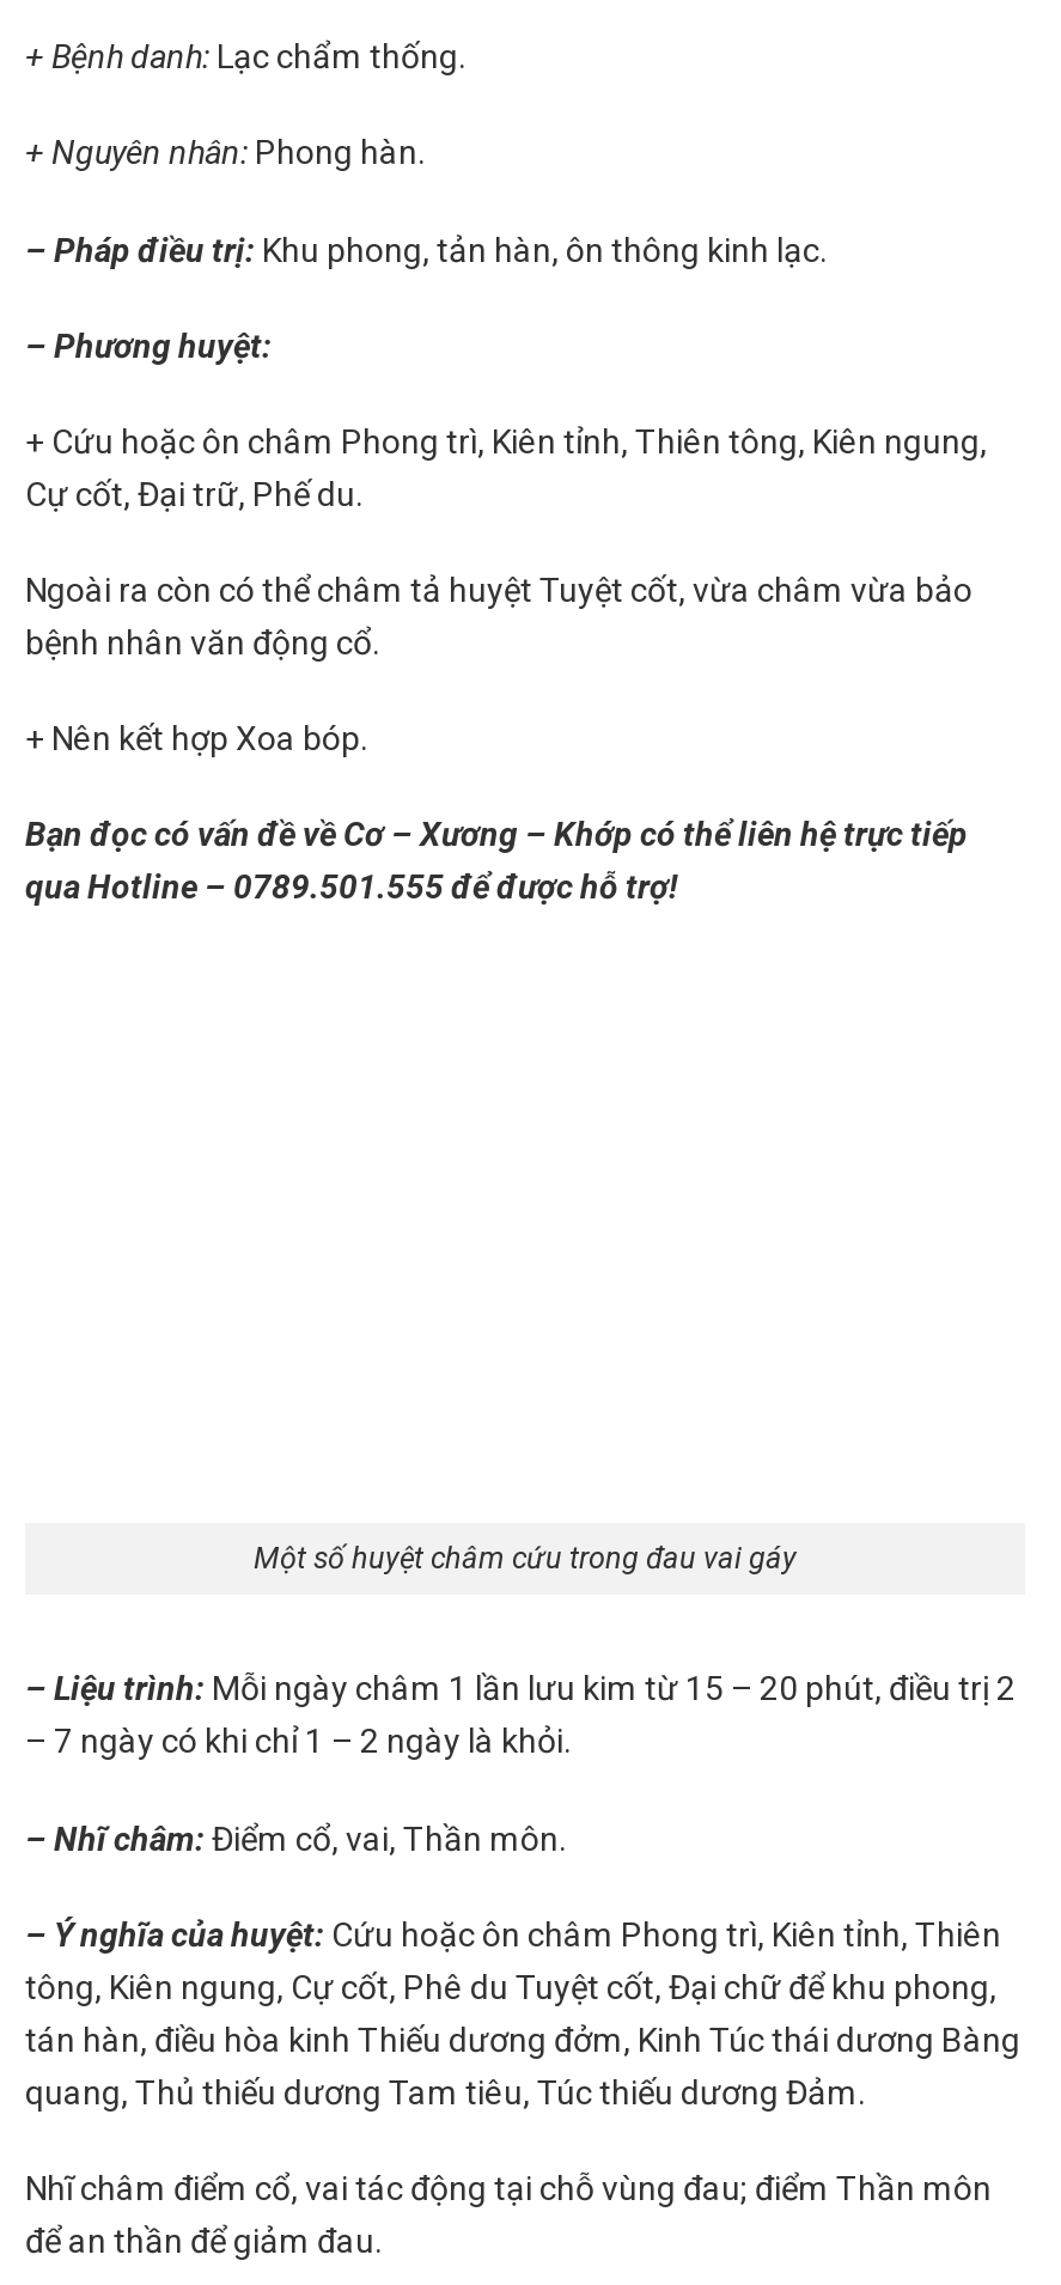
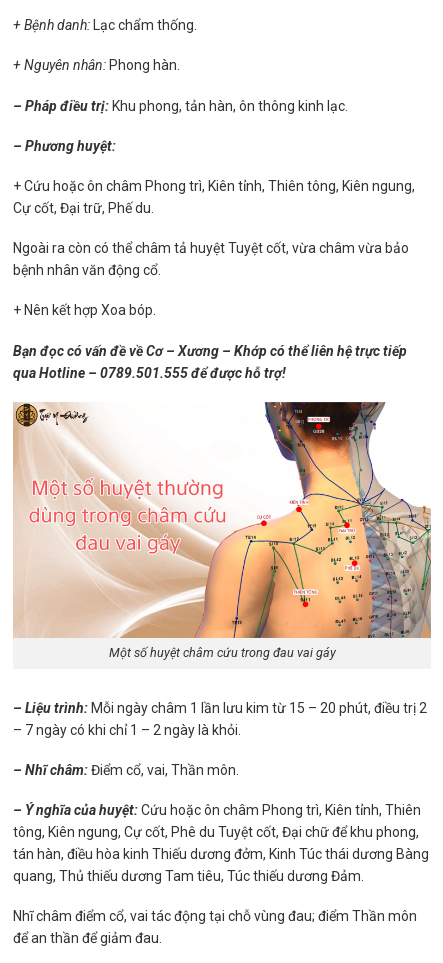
+ [image]
